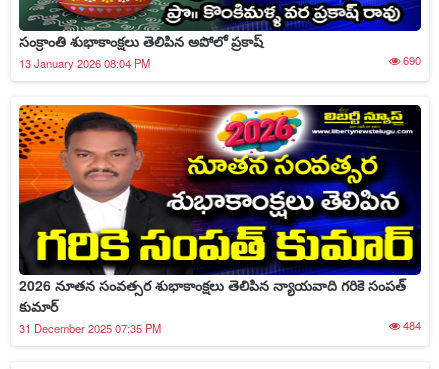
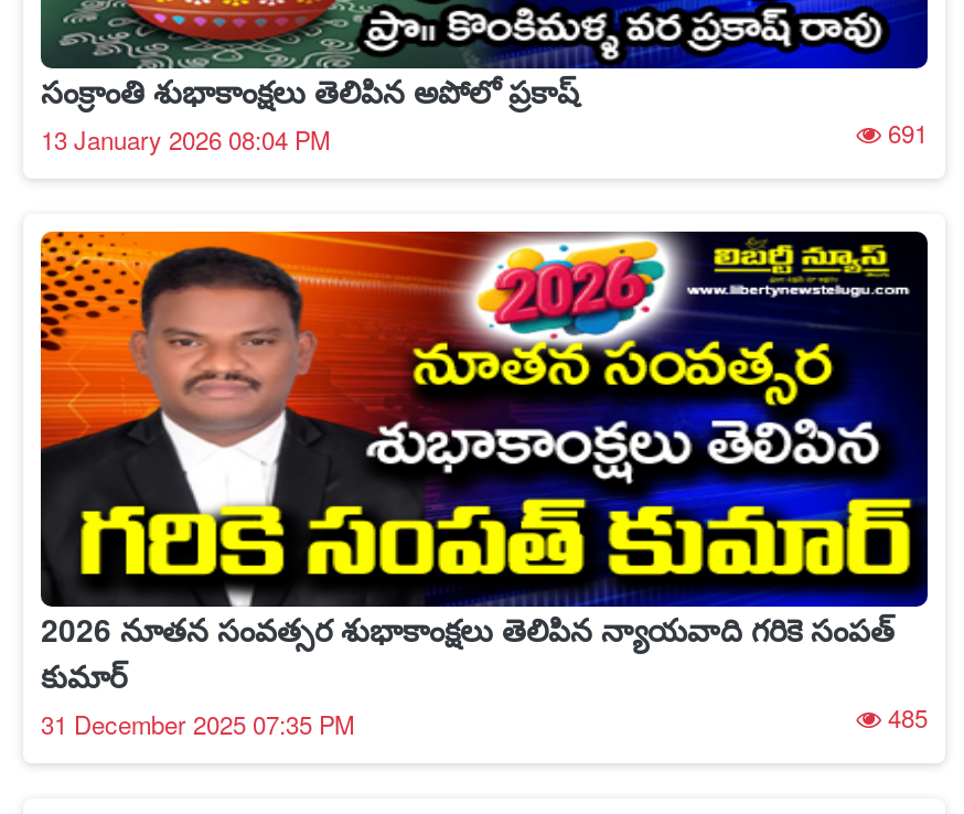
- 690
+ 691

- 484
+ 485
